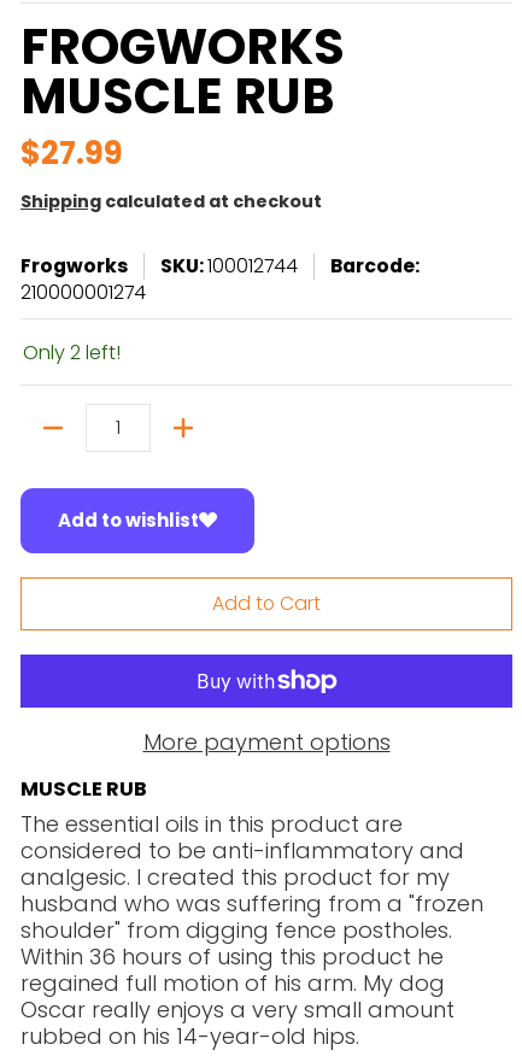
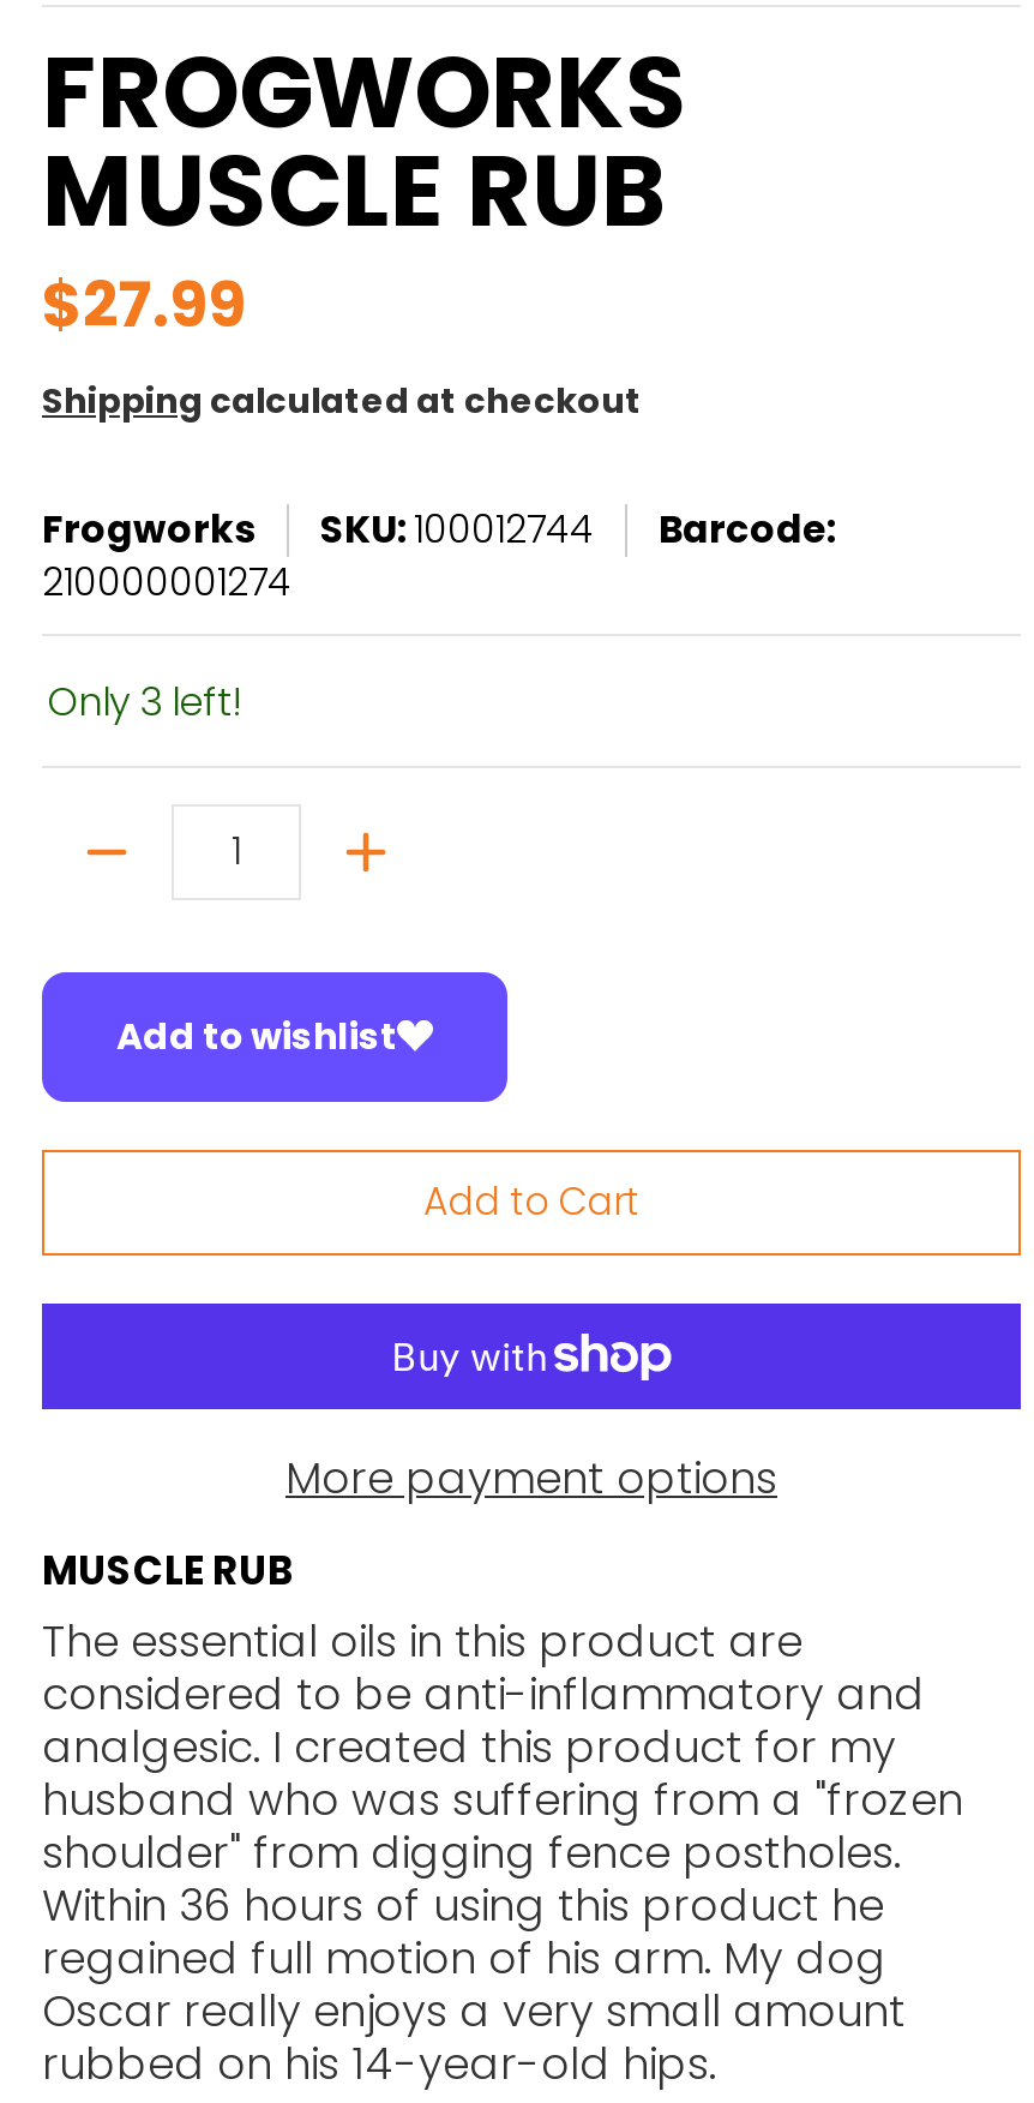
- Only 2 left!
+ Only 3 left!
